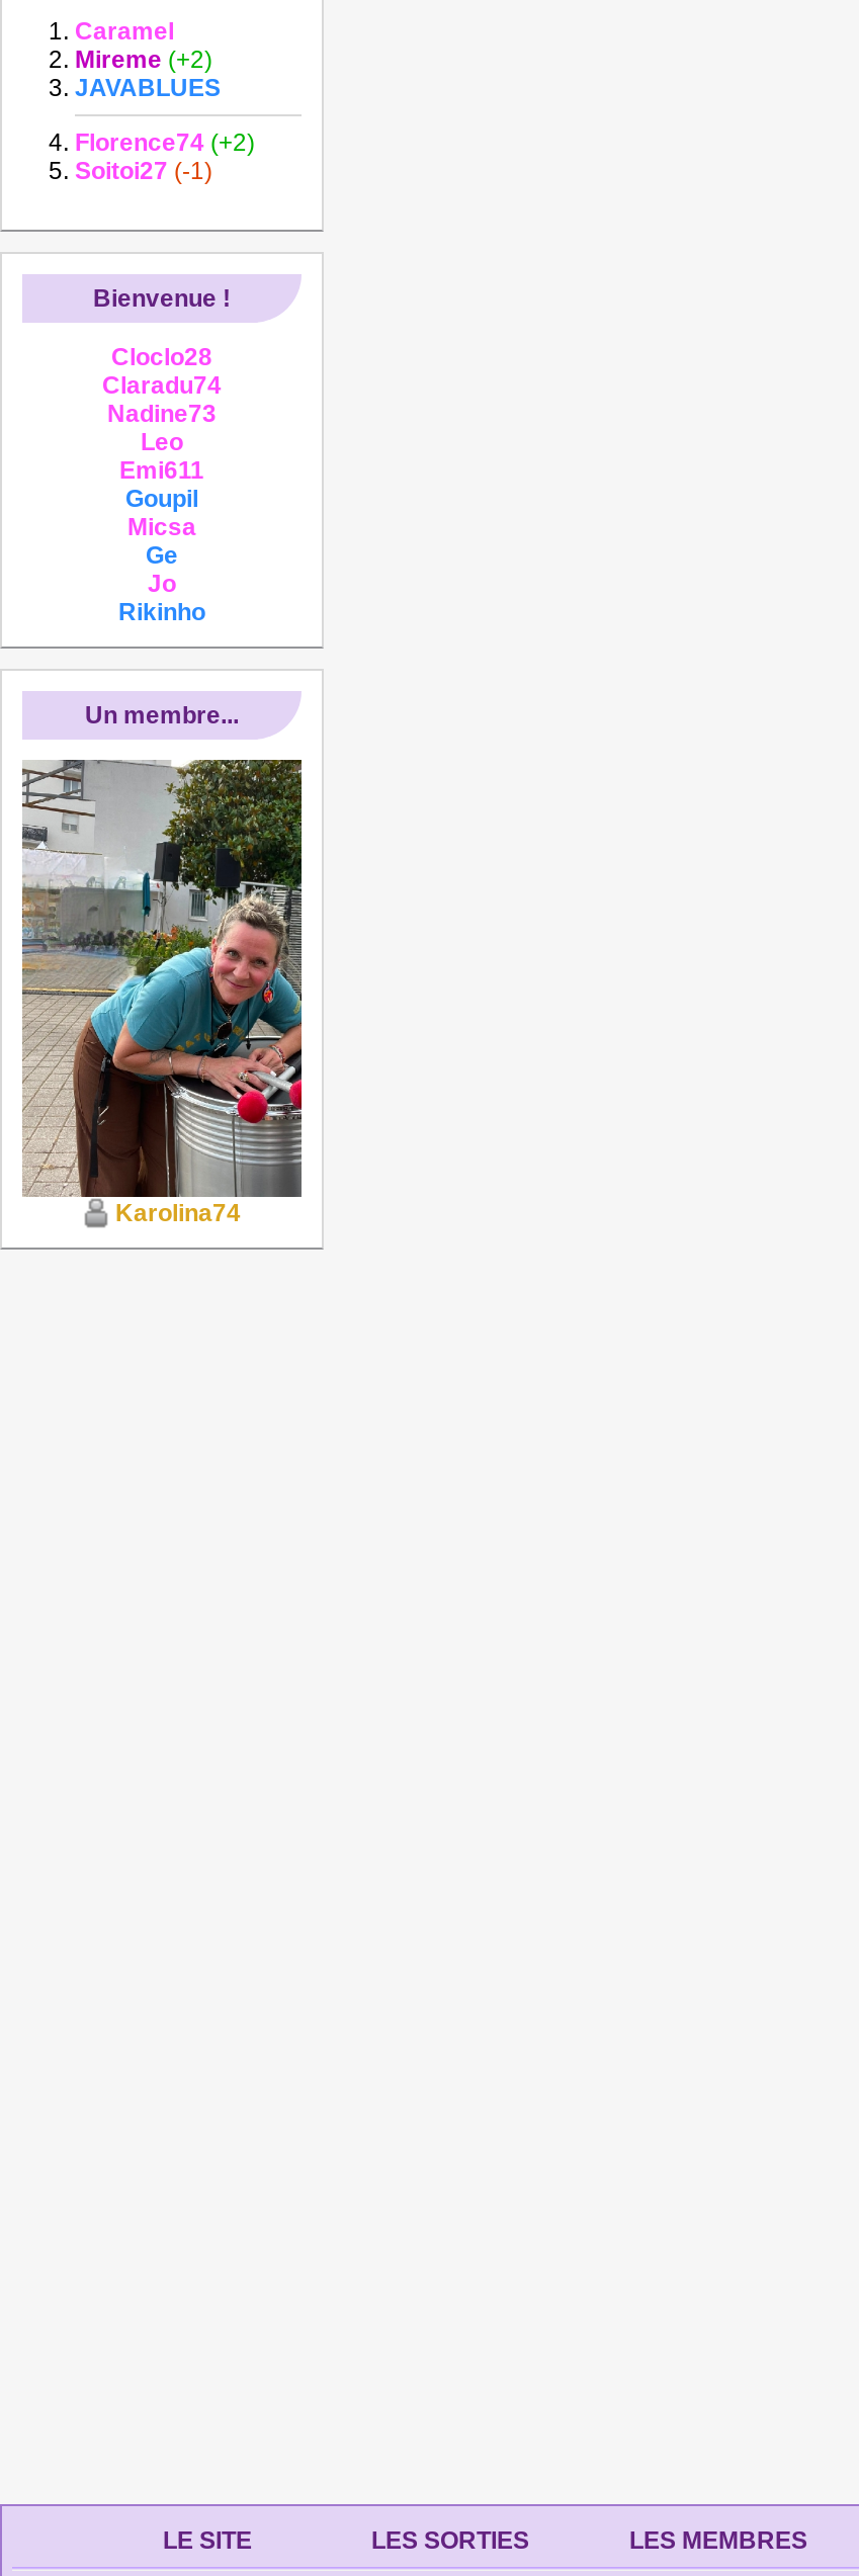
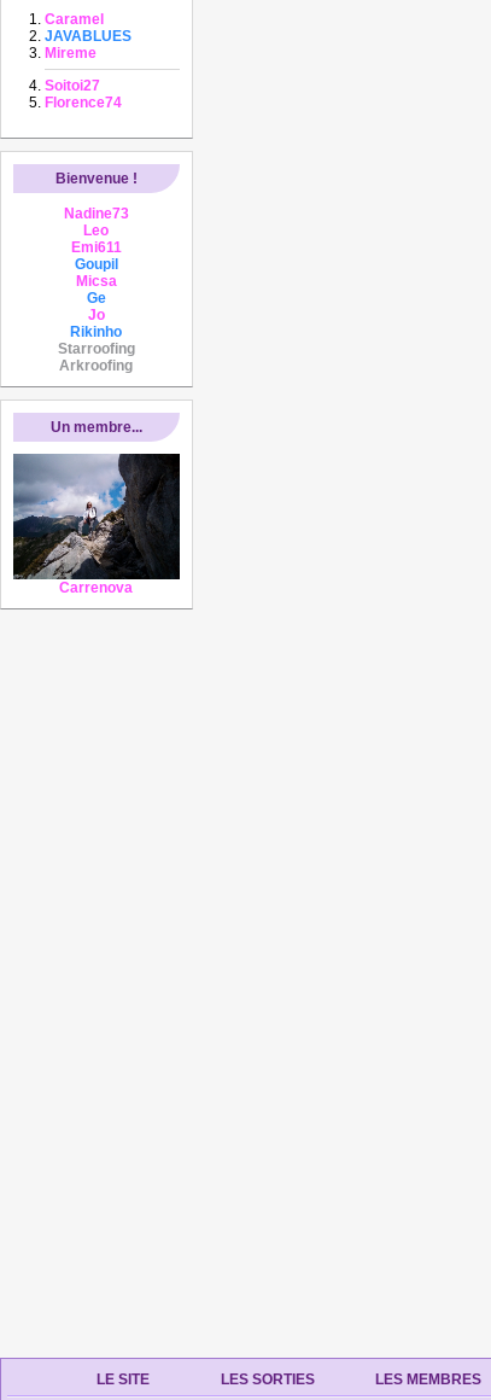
- Mireme (+2)

- Florence74 (+2)
- Soitoi27 (-1)
+ Mireme
+ Soitoi27
+ Florence74

- Cloclo28
- Claradu74

+ Starroofing
+ Arkroofing

- [image]
- Karolina74
+ [image]
+ Carrenova
